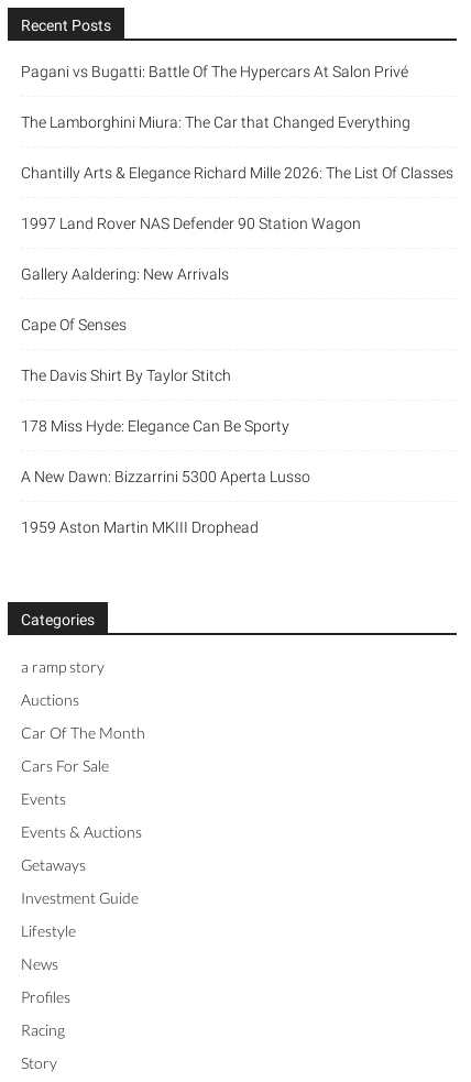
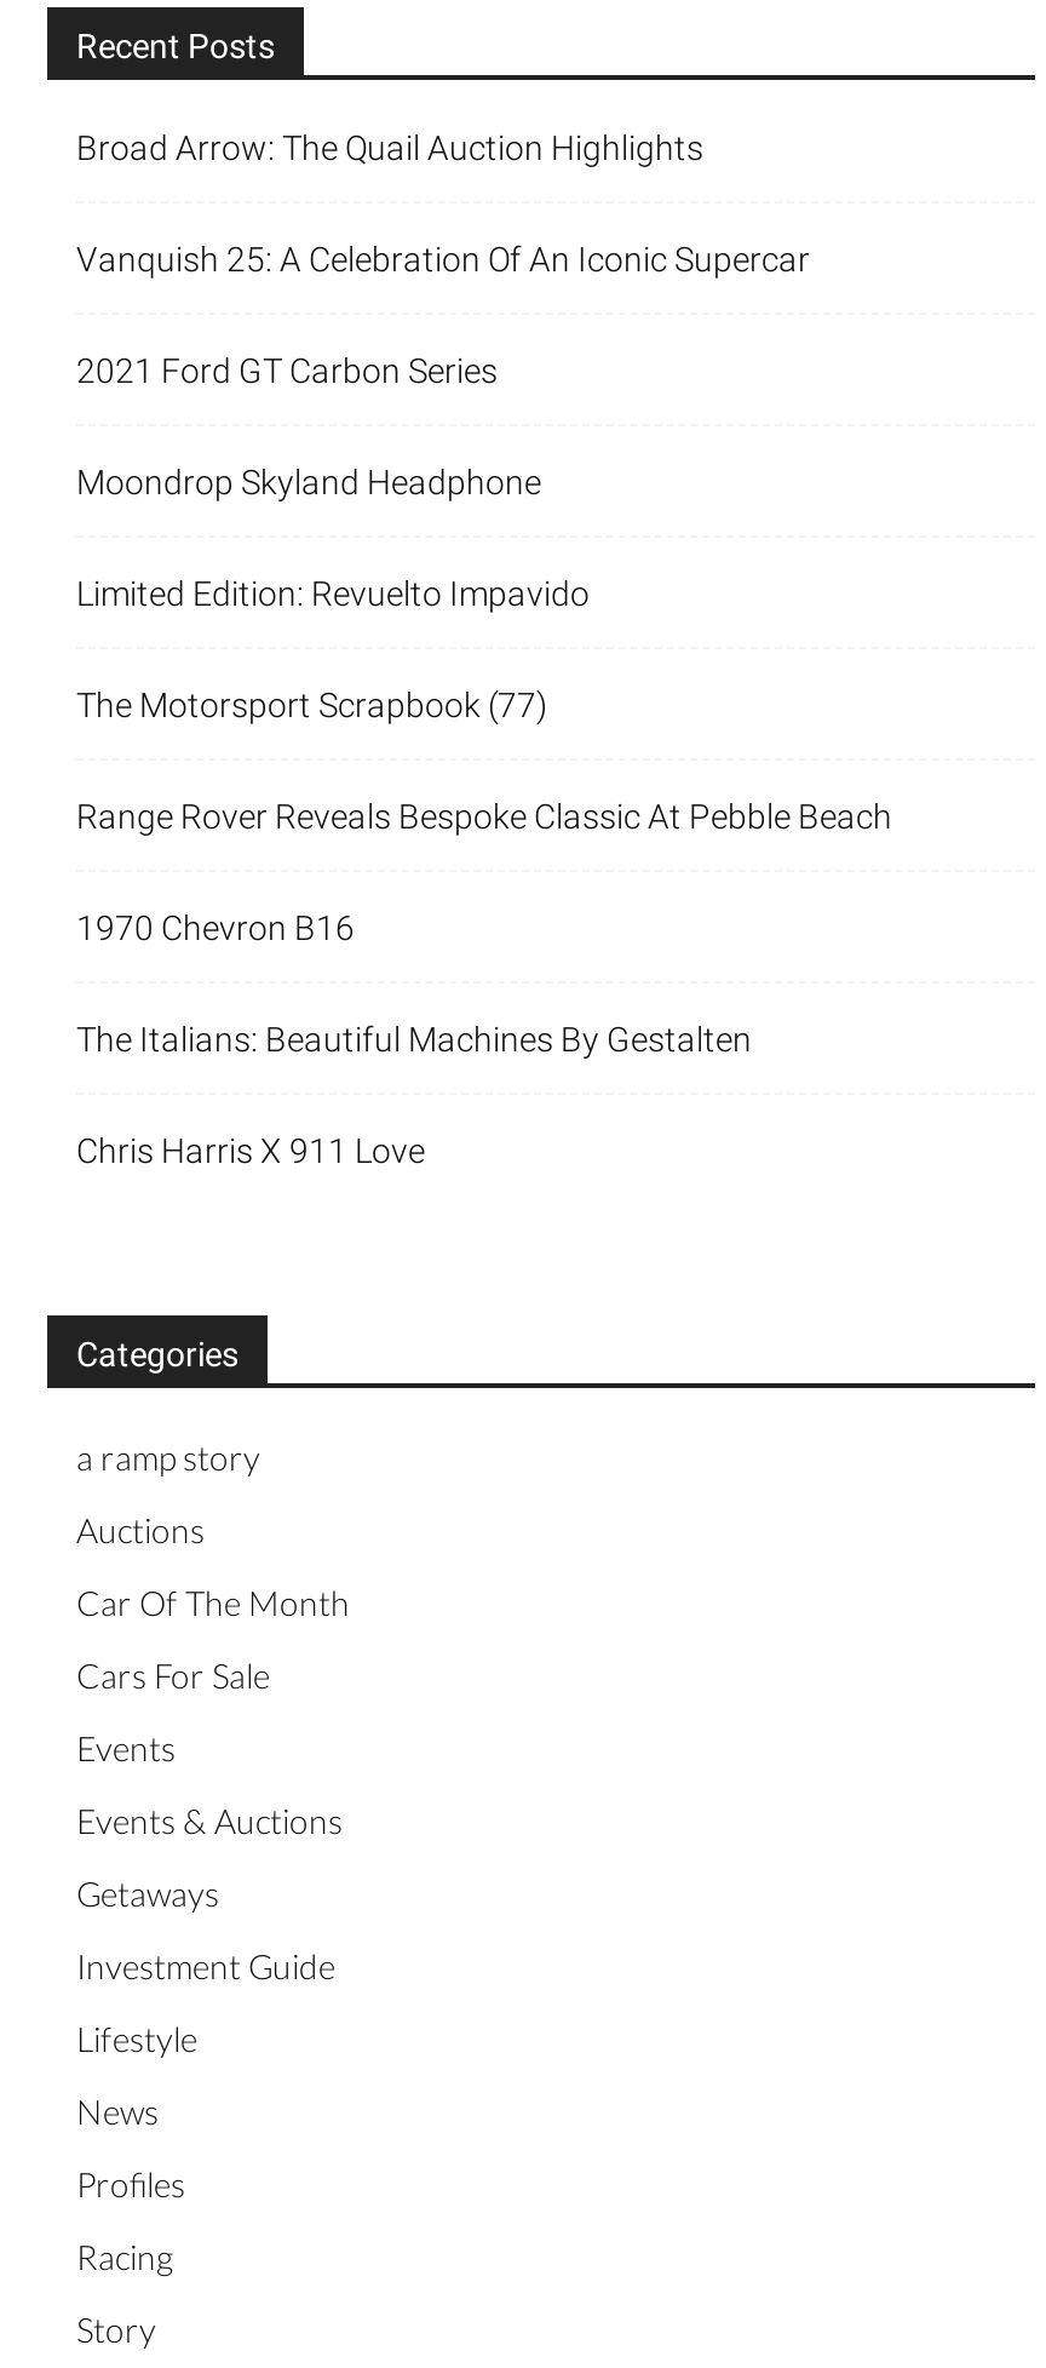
- Pagani vs Bugatti: Battle Of The Hypercars At Salon Privé
+ Broad Arrow: The Quail Auction Highlights

- The Lamborghini Miura: The Car that Changed Everything
+ Vanquish 25: A Celebration Of An Iconic Supercar

- Chantilly Arts & Elegance Richard Mille 2026: The List Of Classes
+ 2021 Ford GT Carbon Series

- 1997 Land Rover NAS Defender 90 Station Wagon
+ Moondrop Skyland Headphone

- Gallery Aaldering: New Arrivals
+ Limited Edition: Revuelto Impavido

- Cape Of Senses
+ The Motorsport Scrapbook (77)

- The Davis Shirt By Taylor Stitch
+ Range Rover Reveals Bespoke Classic At Pebble Beach

- 178 Miss Hyde: Elegance Can Be Sporty
+ 1970 Chevron B16

- A New Dawn: Bizzarrini 5300 Aperta Lusso
+ The Italians: Beautiful Machines By Gestalten

- 1959 Aston Martin MKIII Drophead
+ Chris Harris X 911 Love
